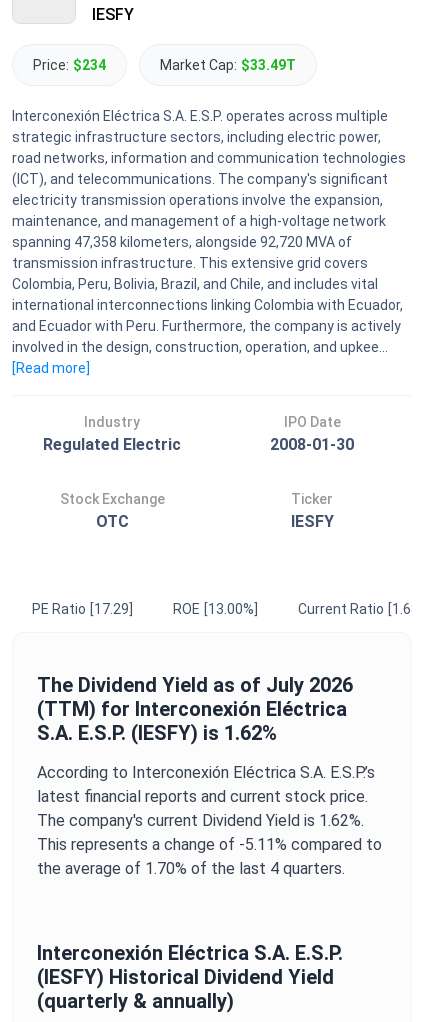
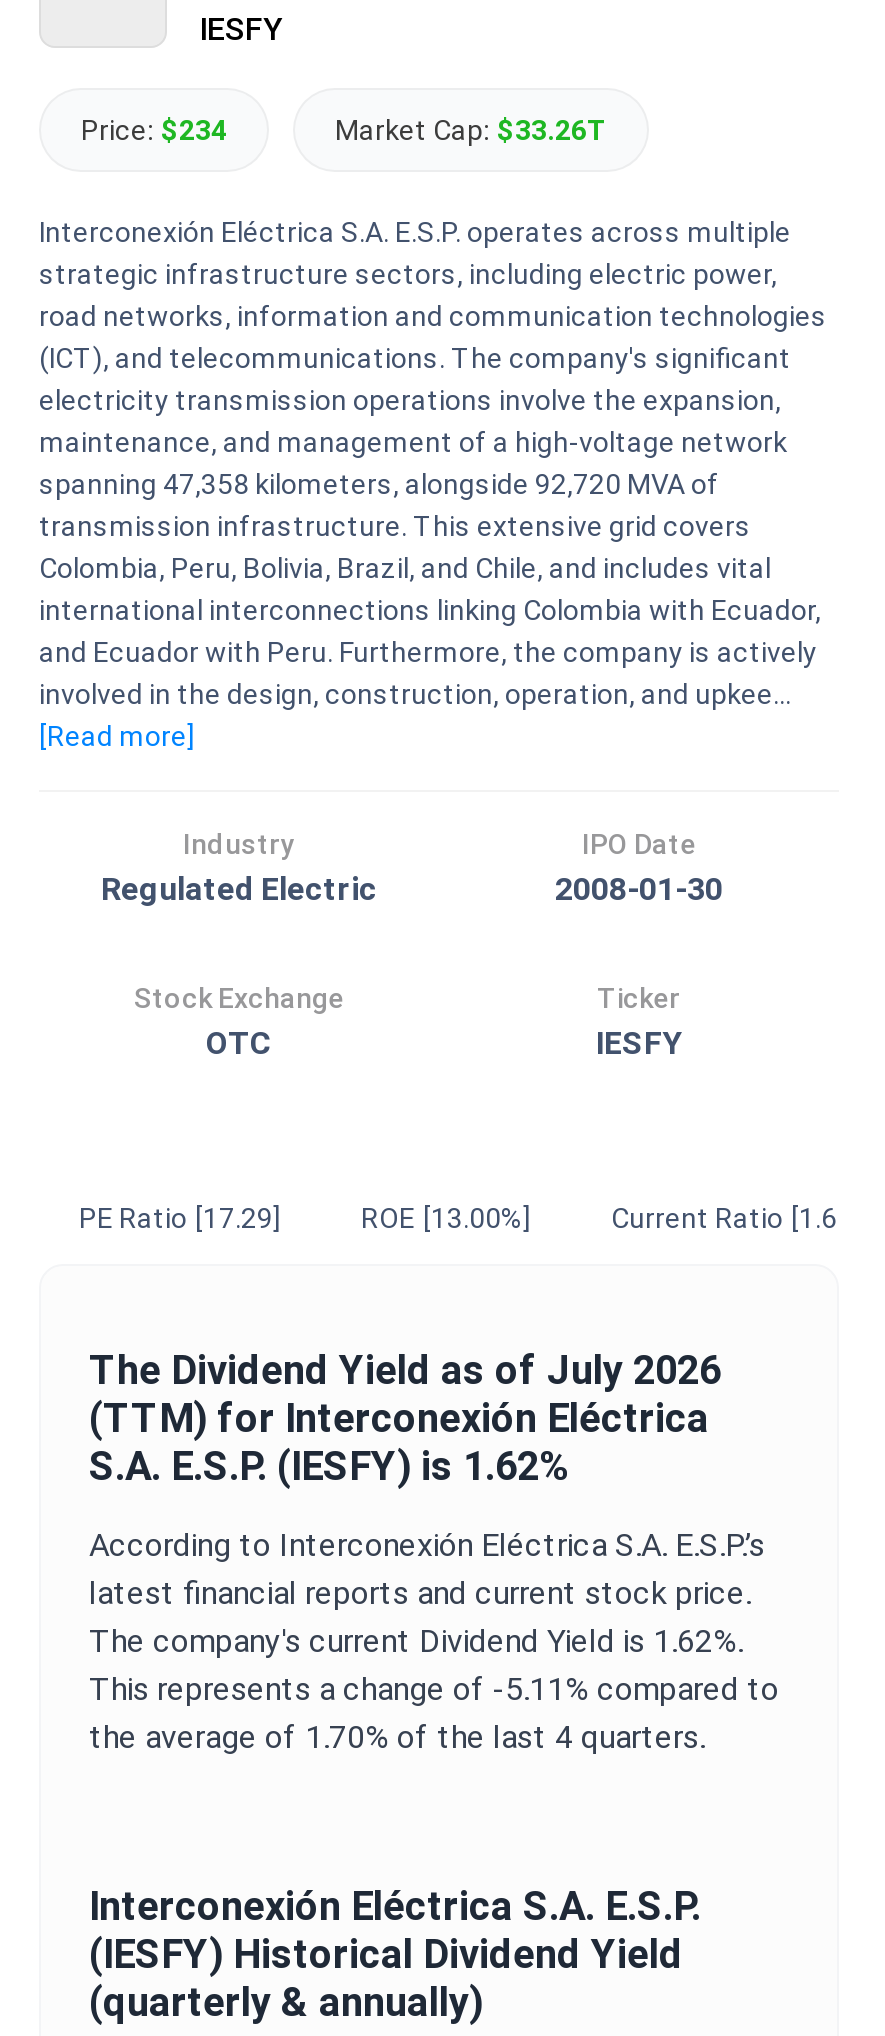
- Market Cap: $33.49T
+ Market Cap: $33.26T
